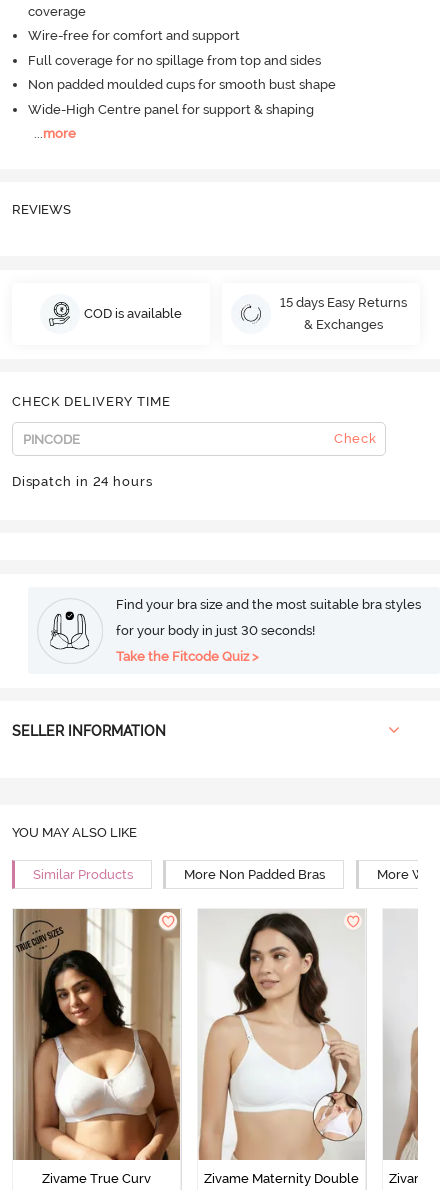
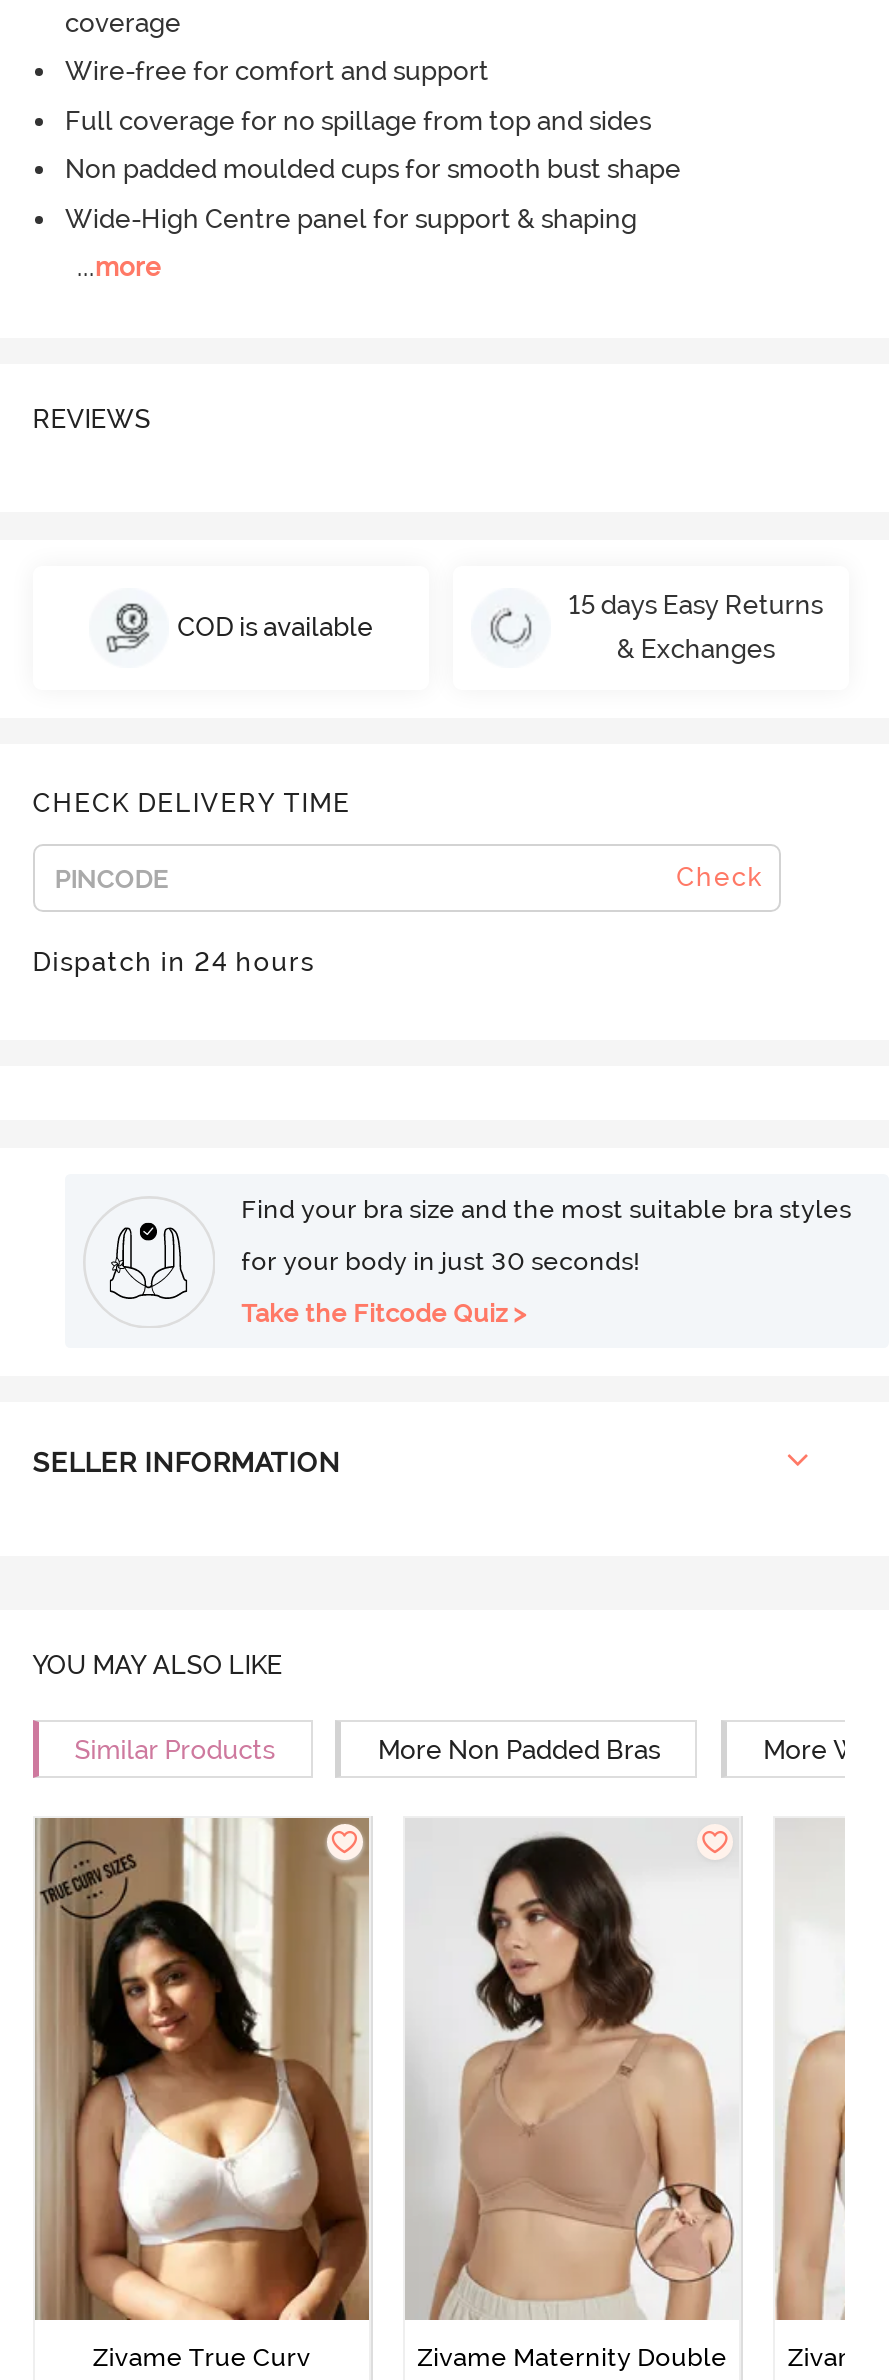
- [image]
+ [image]

- [image]
+ [image]
